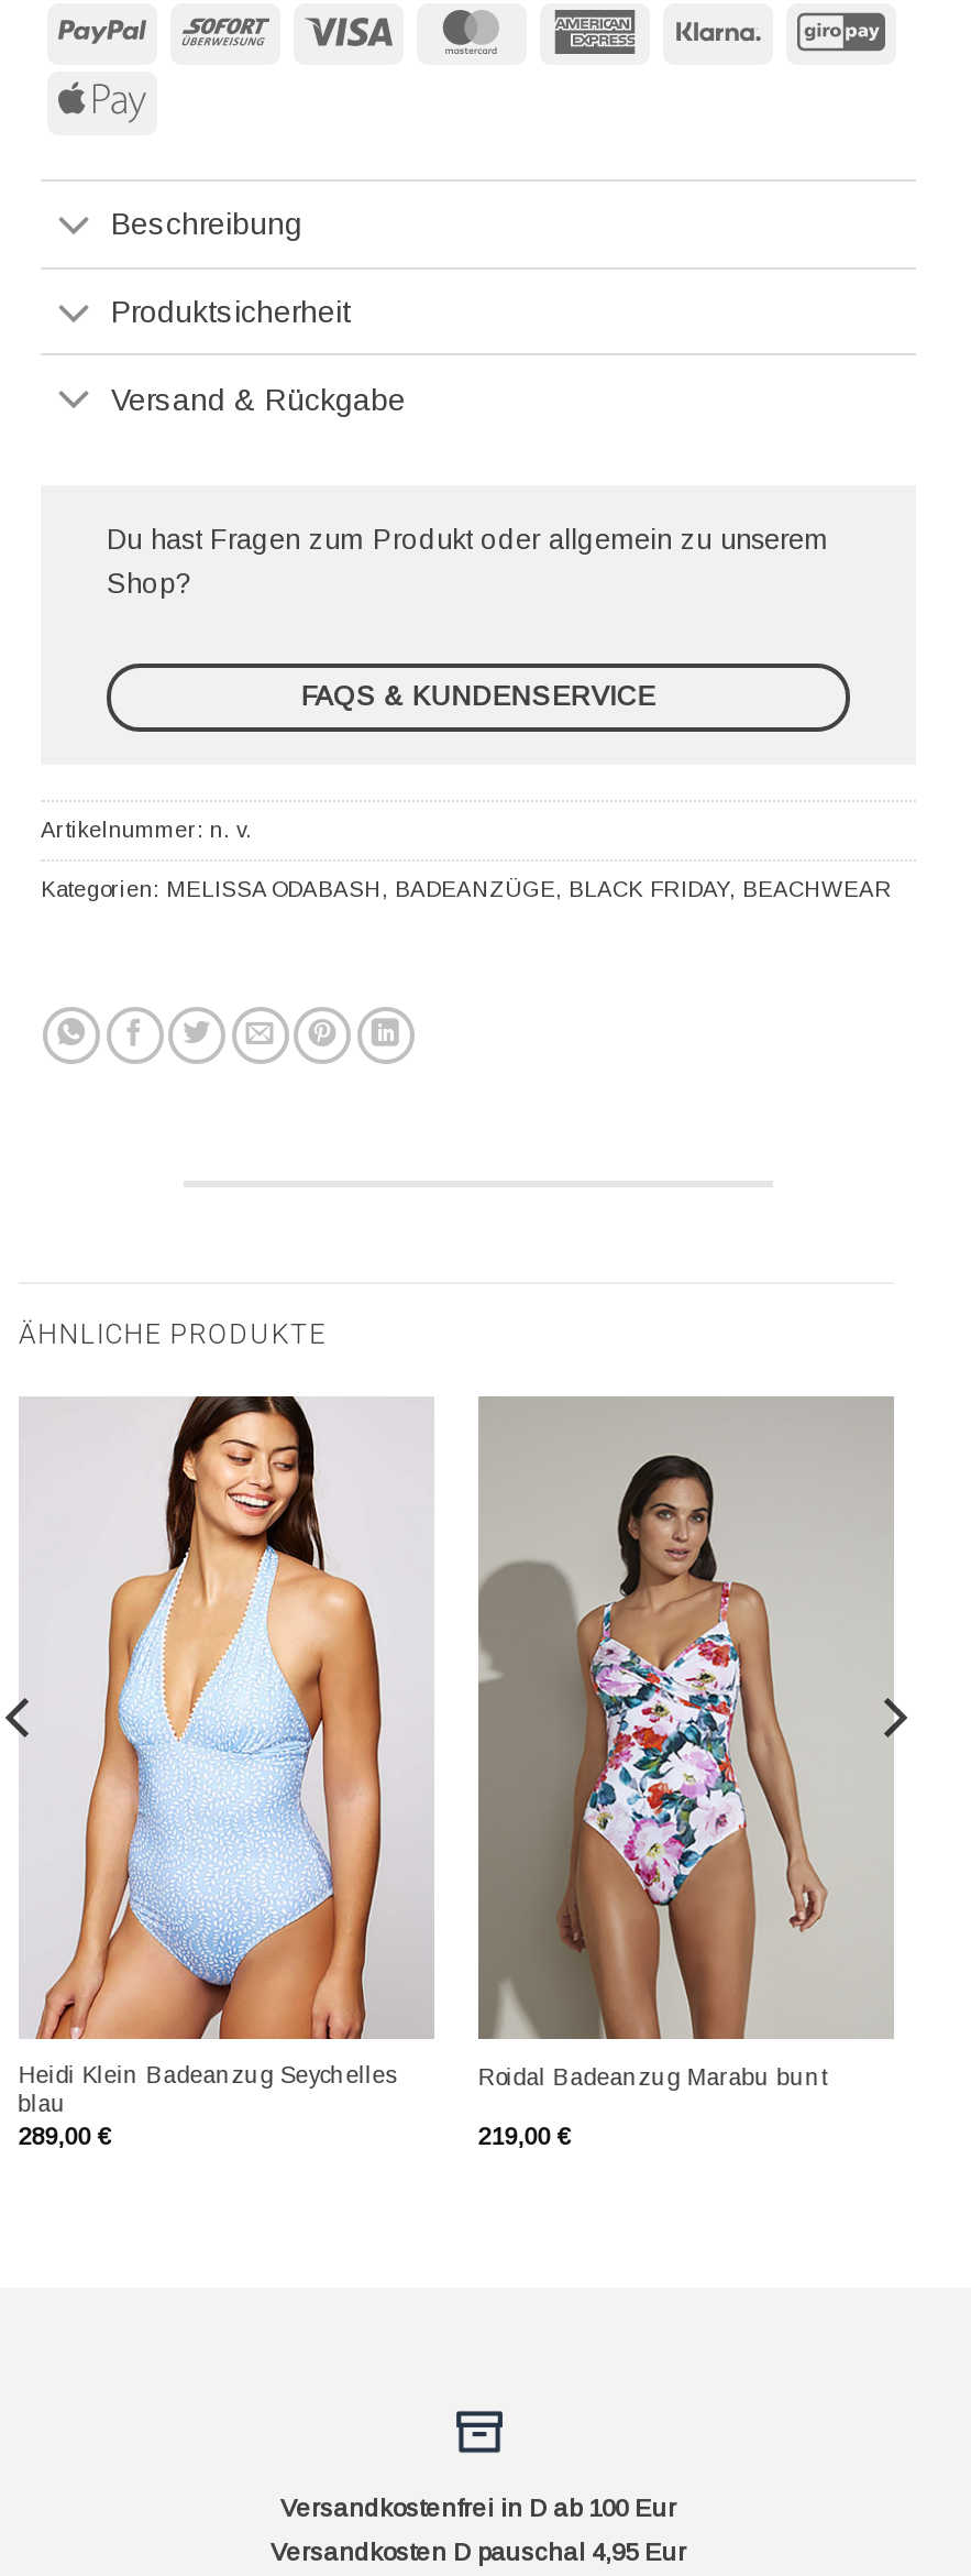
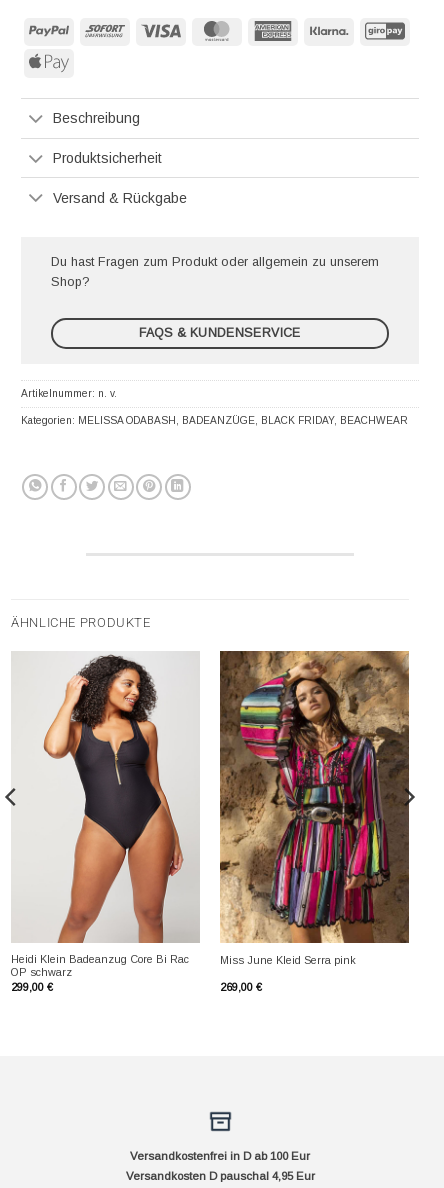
- [image]
- Heidi Klein Badeanzug Seychelles
- blau
- 289,00 €
+ [image]
+ Heidi Klein Badeanzug Core Bi Rac
+ OP schwarz
+ 299,00 €

- [image]
- Roidal Badeanzug Marabu bunt
+ [image]
+ Miss June Kleid Serra pink

- 219,00 €
+ 269,00 €
